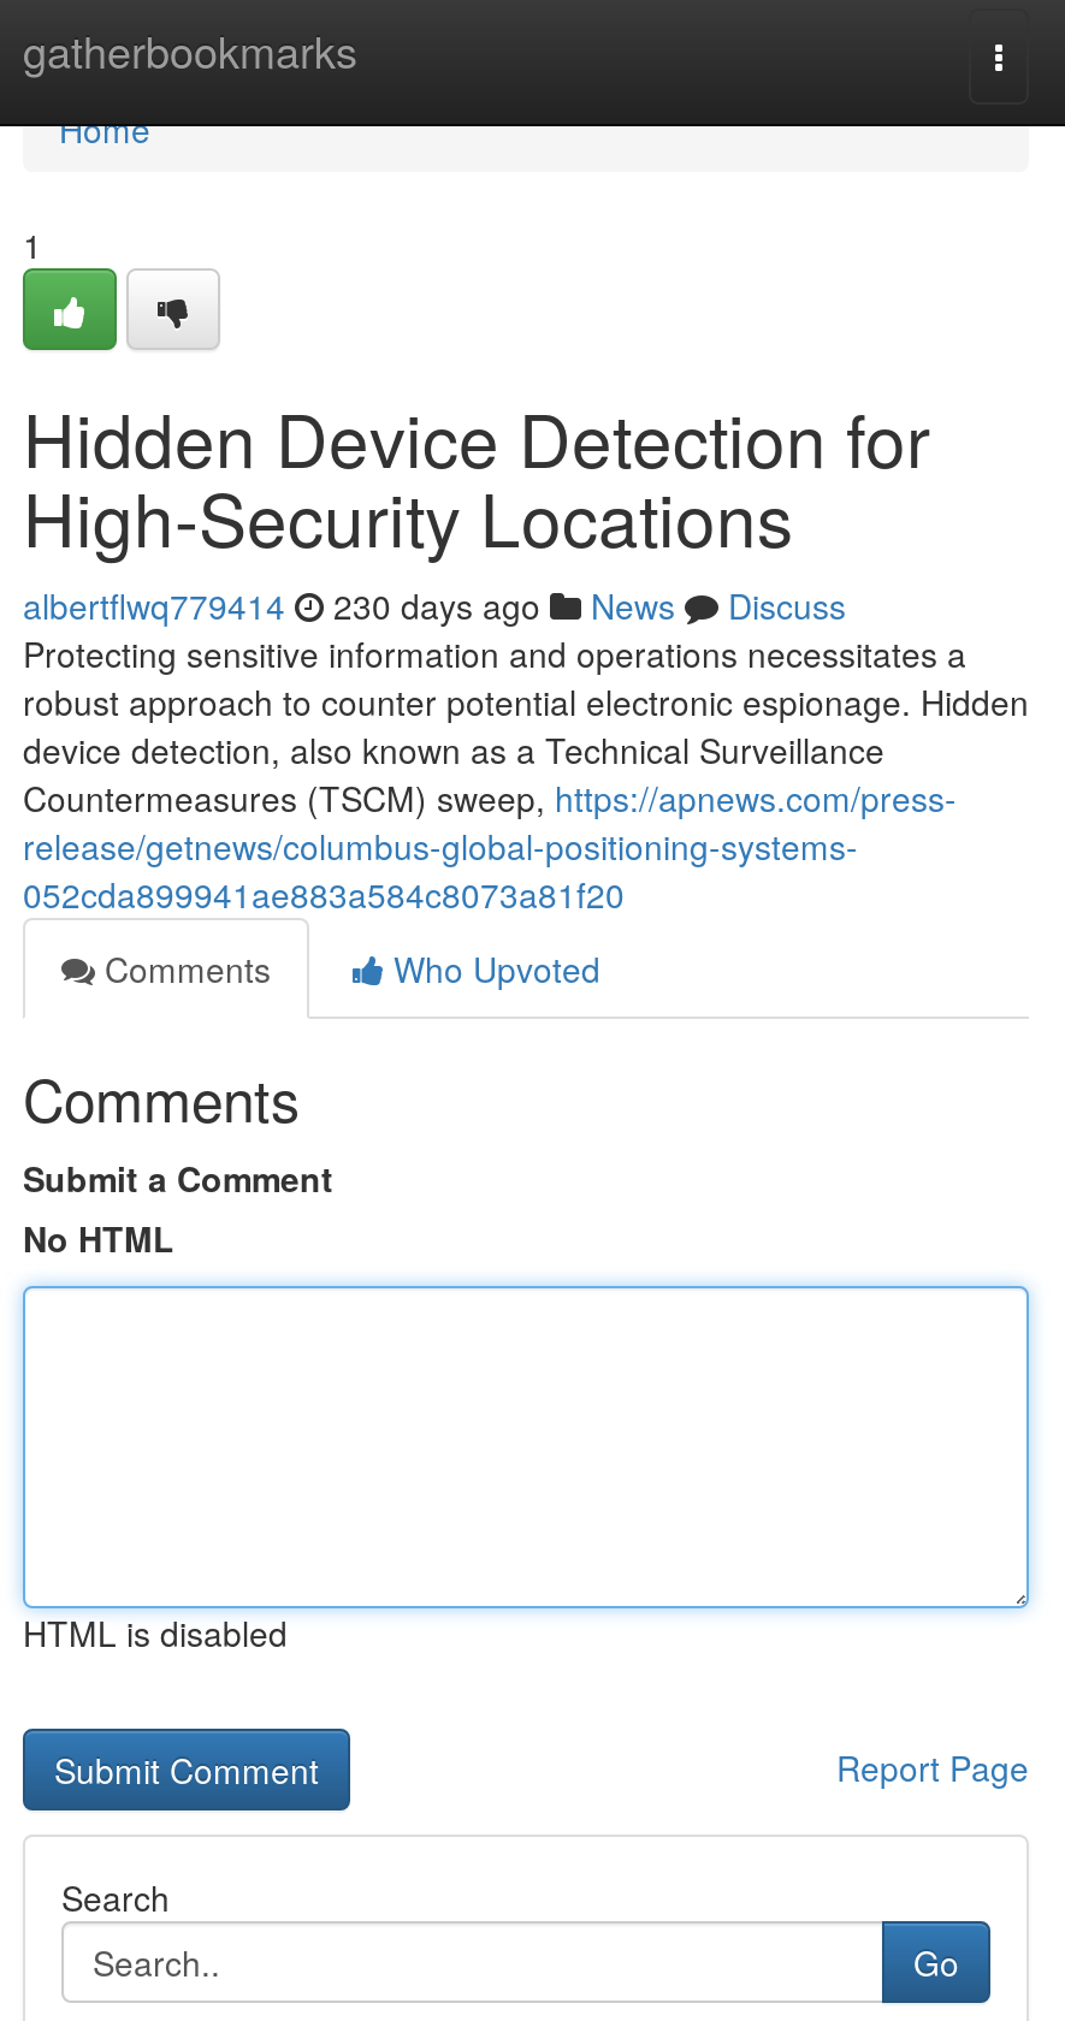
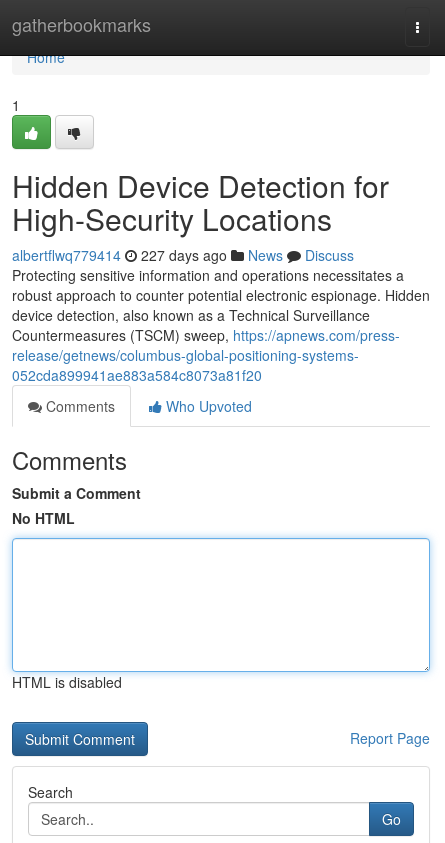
- albertflwq779414 230 days ago News Discuss
+ albertflwq779414 227 days ago News Discuss
